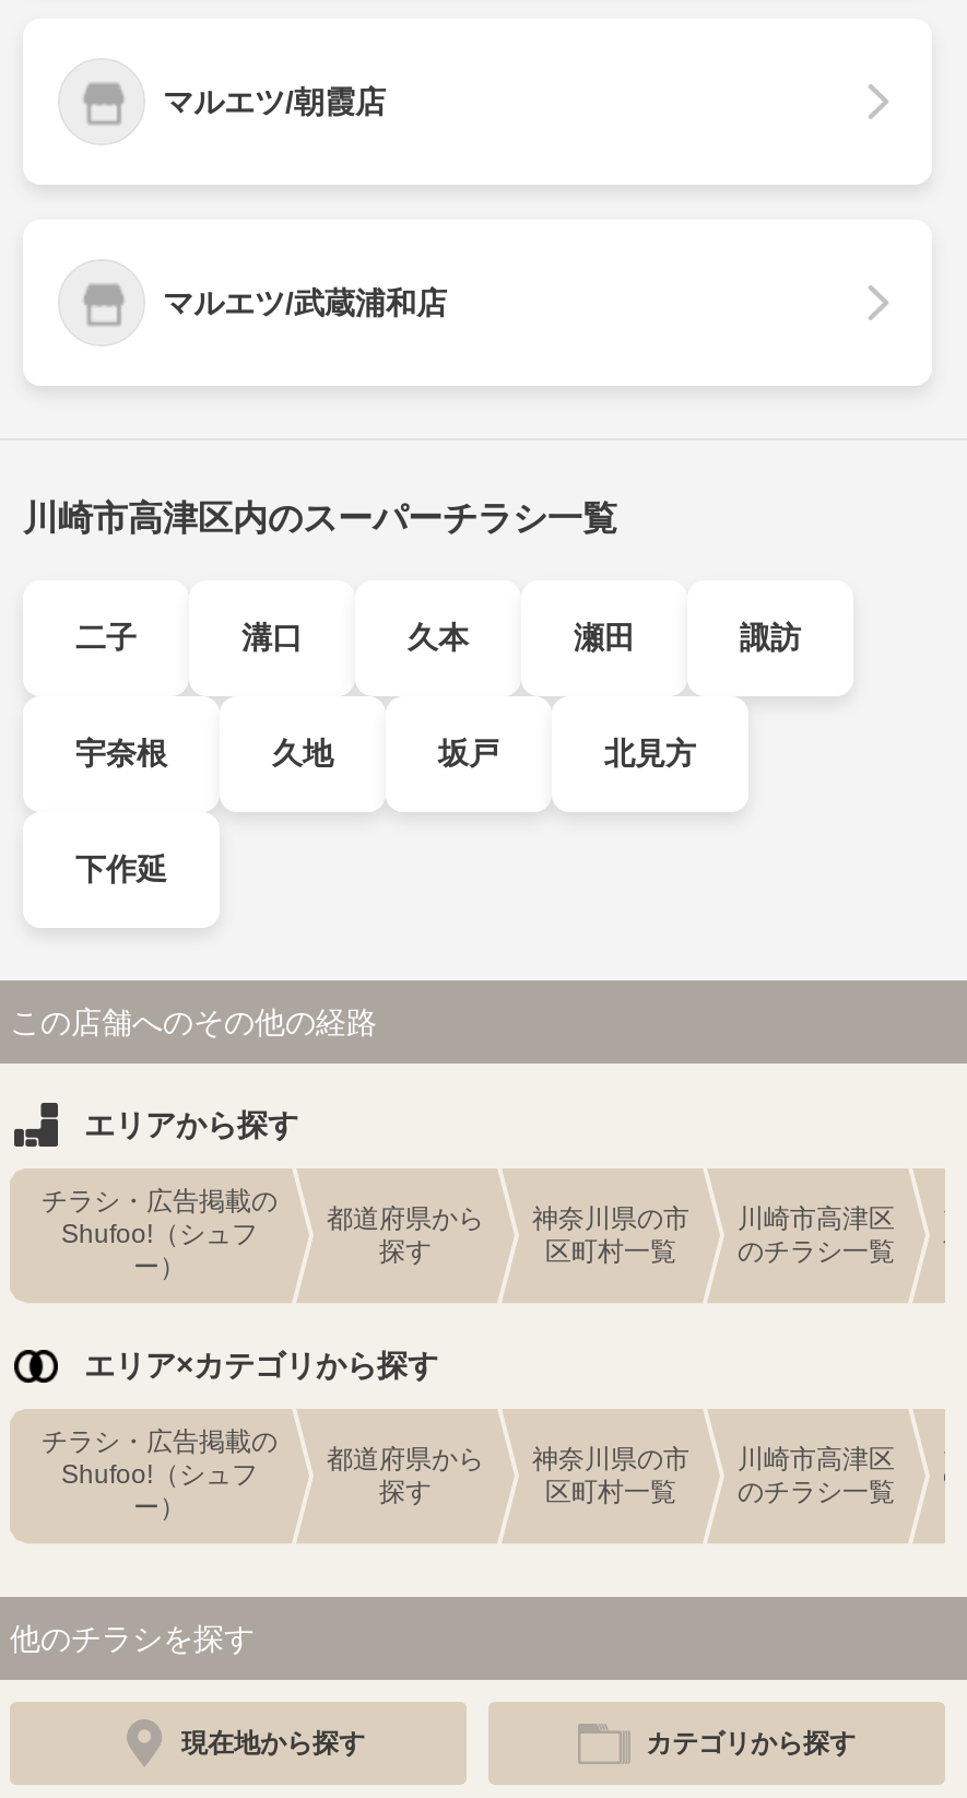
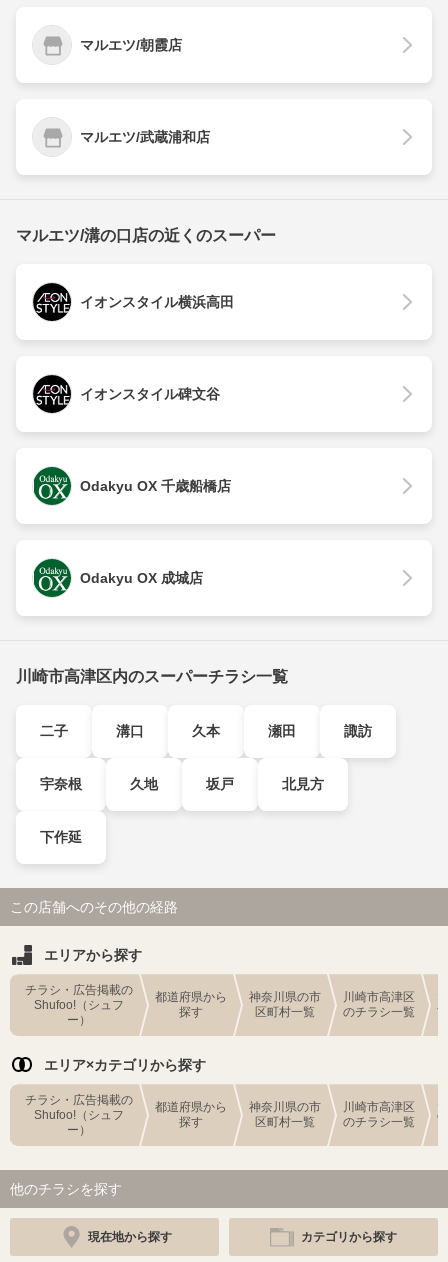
+ マルエツ/溝の口店の近くのスーパー

+ [image]
+ イオンスタイル横浜高田

+ [image]
+ イオンスタイル碑文谷

+ [image]
+ Odakyu OX 千歳船橋店

+ [image]
+ Odakyu OX 成城店
